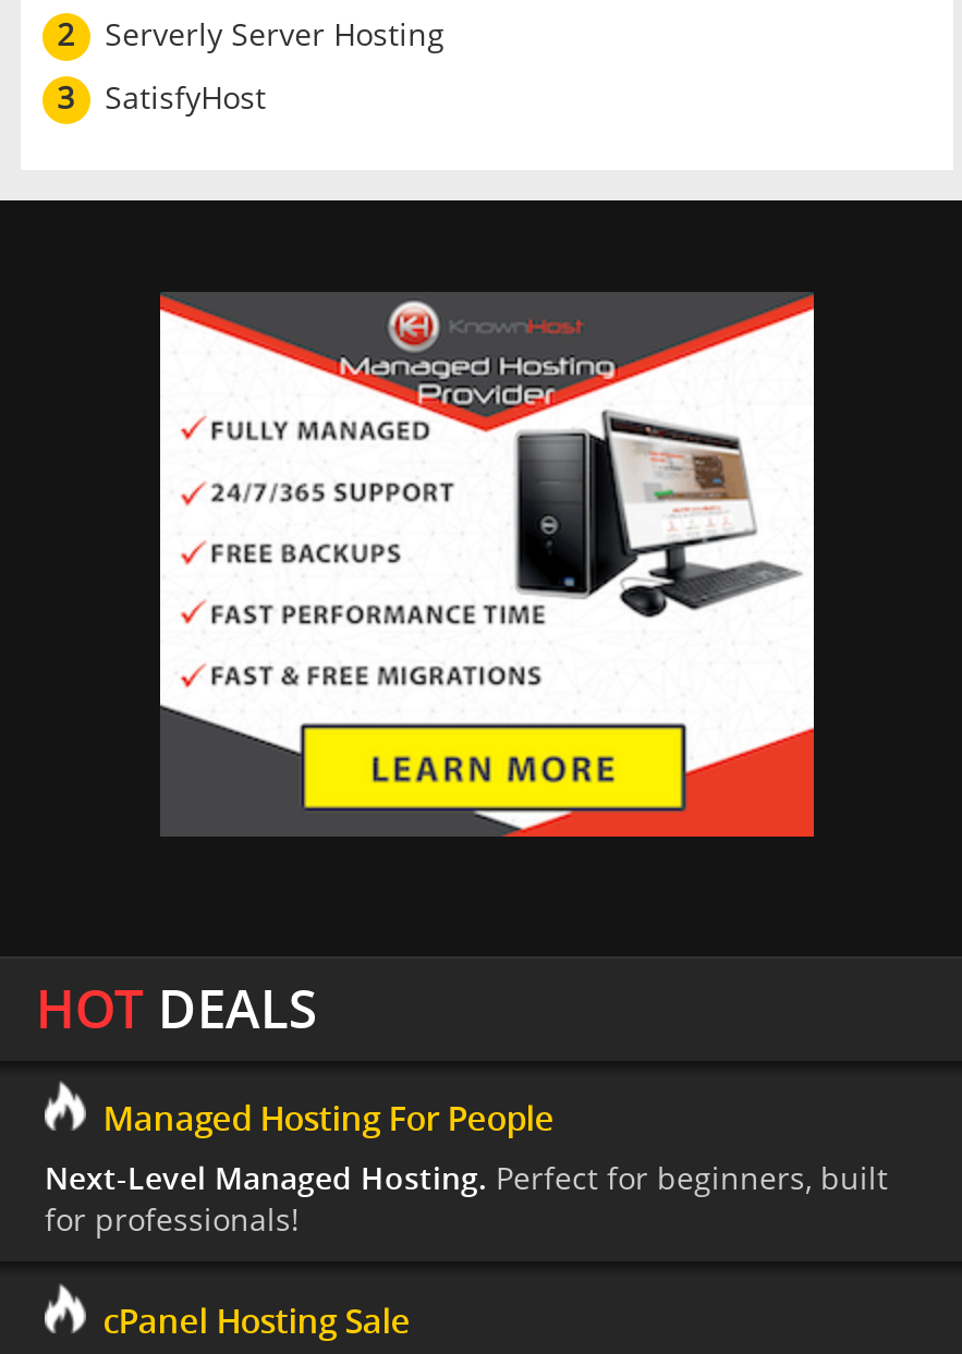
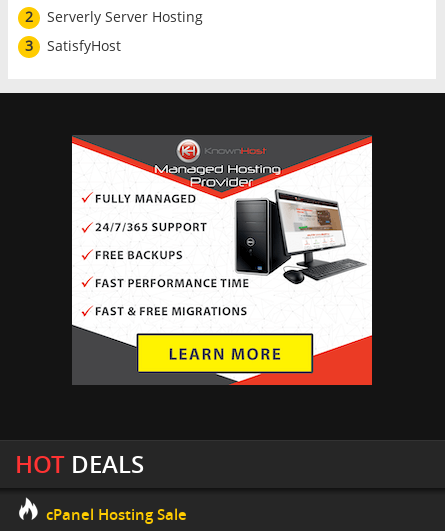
- Managed Hosting For People
- Next-Level Managed Hosting. Perfect for beginners, built
- for professionals!
